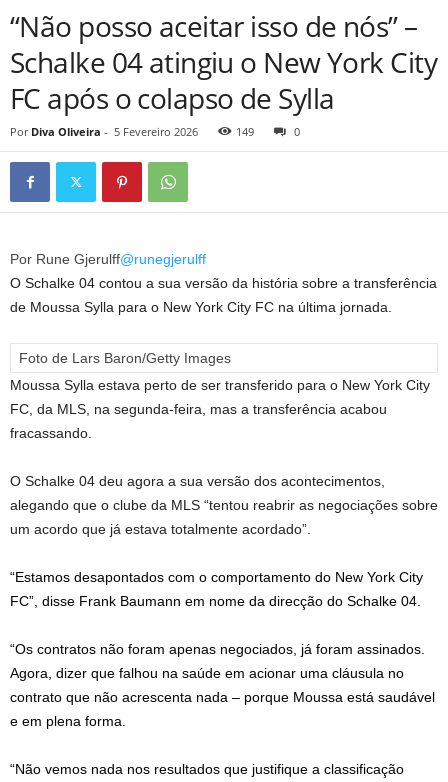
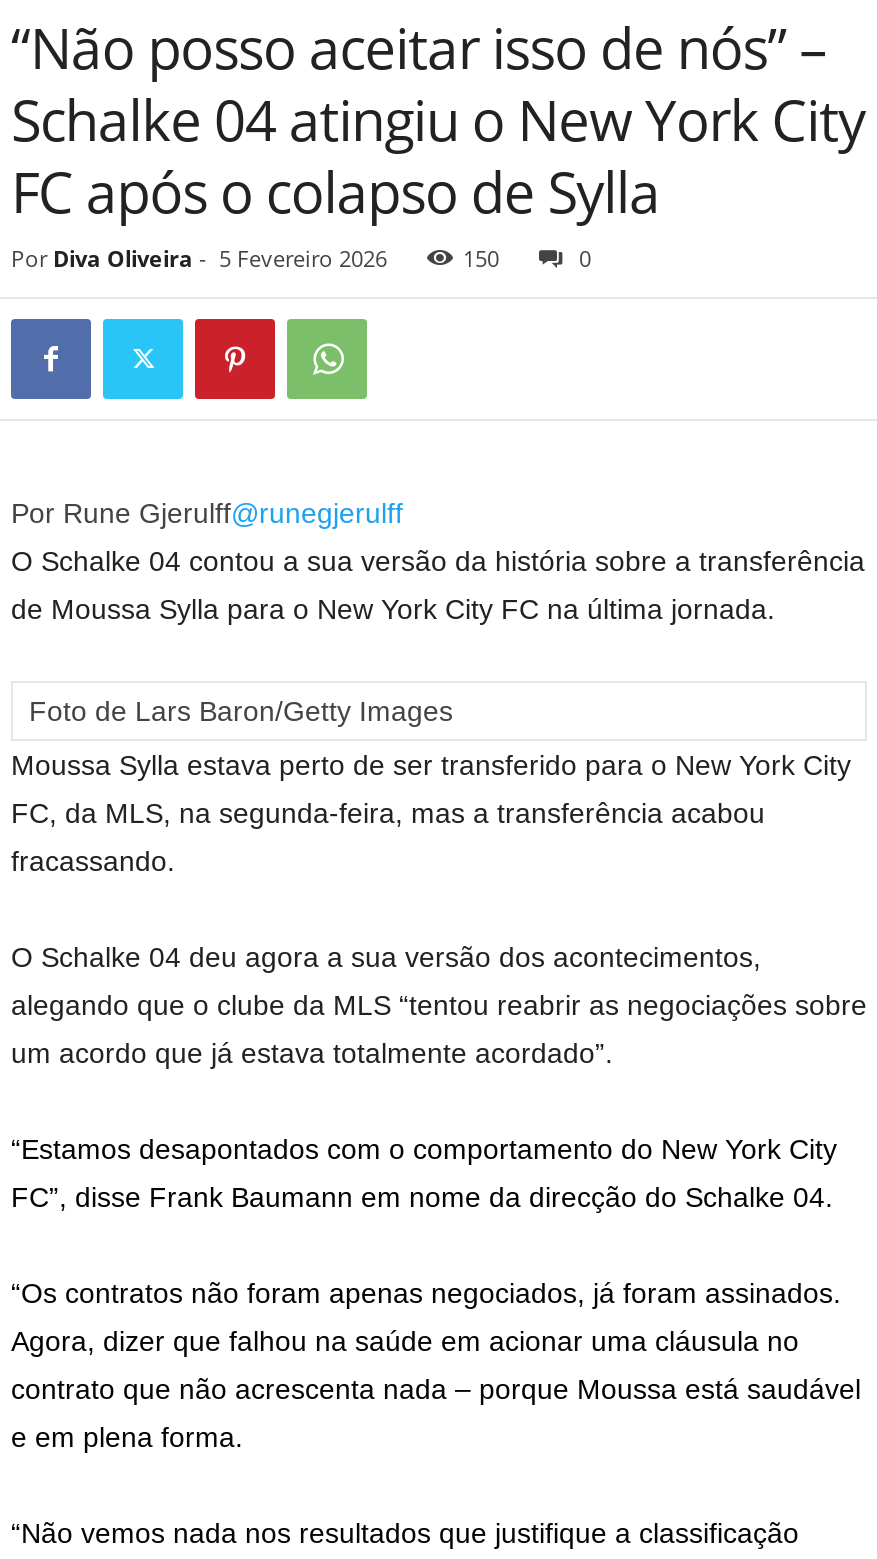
- 149
+ 150
